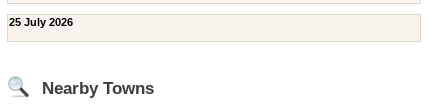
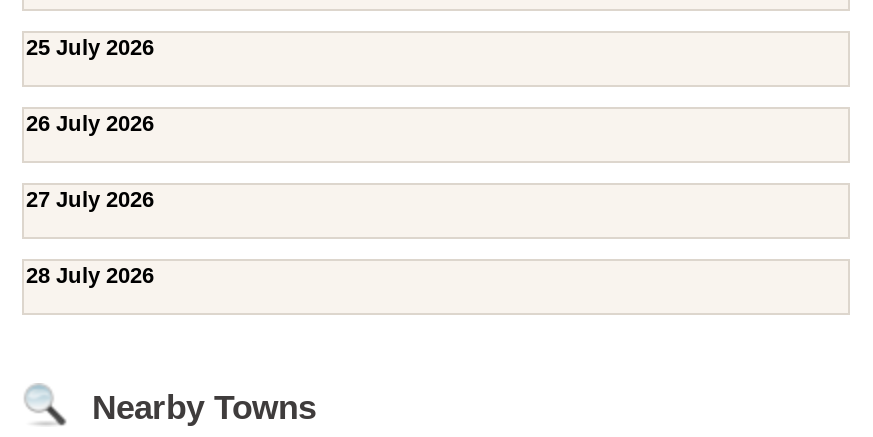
+ 26 July 2026
+ 27 July 2026
+ 28 July 2026
